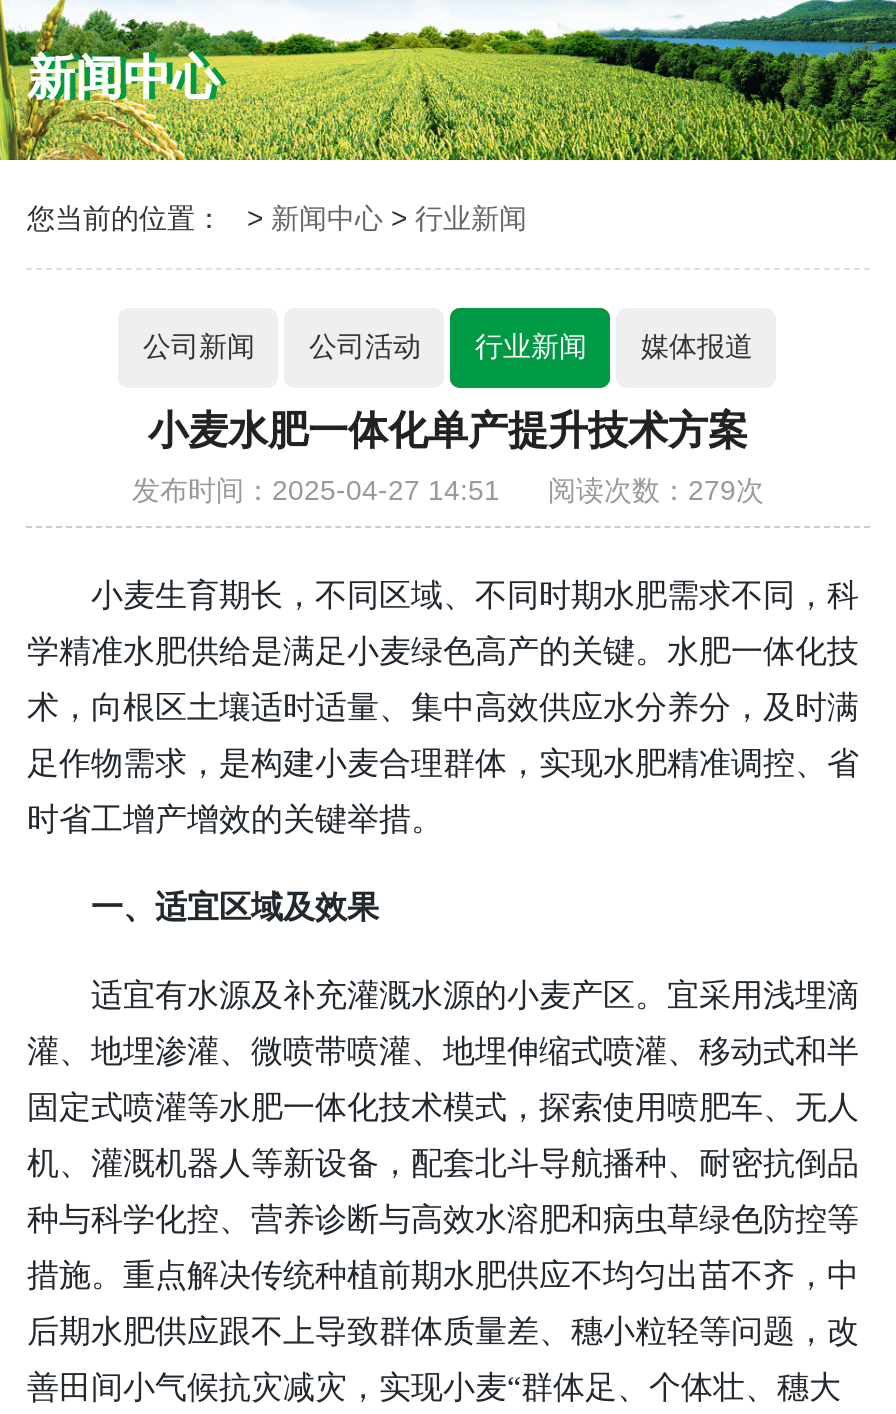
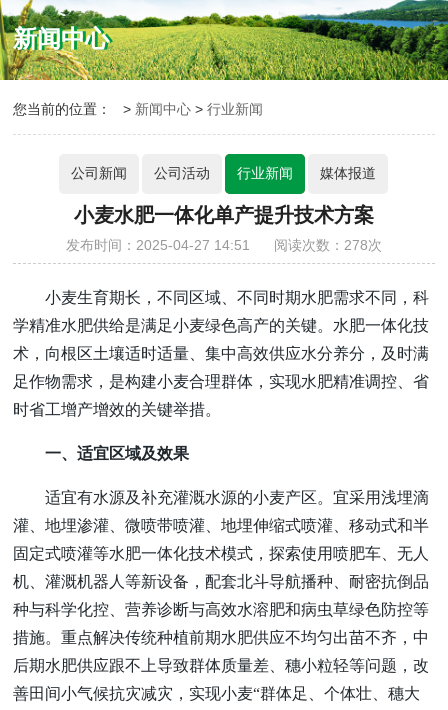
- 发布时间：2025-04-27 14:51阅读次数：279次
+ 发布时间：2025-04-27 14:51阅读次数：278次
